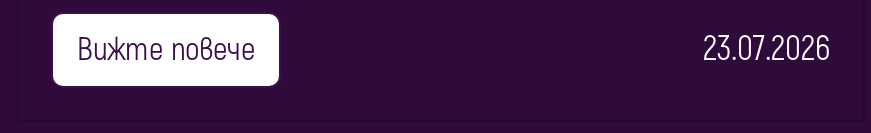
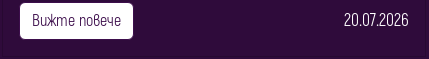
- 23.07.2026
+ 20.07.2026
